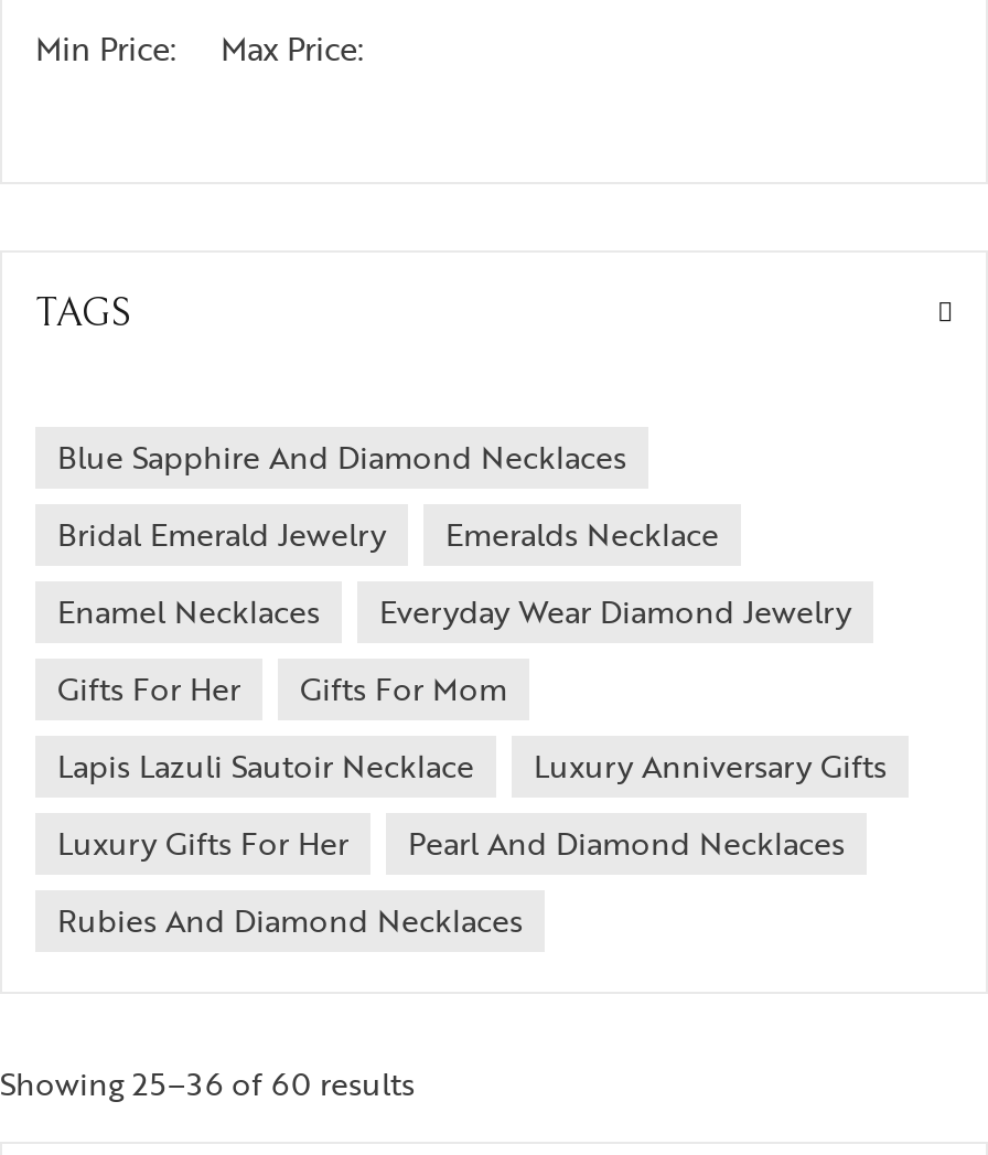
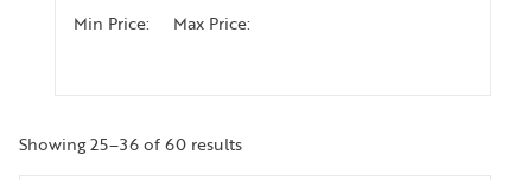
- TAGS
- Blue Sapphire And Diamond Necklaces
- Bridal Emerald Jewelry
- Emeralds Necklace
- Enamel Necklaces
- Everyday Wear Diamond Jewelry
- Gifts For Her
- Gifts For Mom
- Lapis Lazuli Sautoir Necklace
- Luxury Anniversary Gifts
- Luxury Gifts For Her
- Pearl And Diamond Necklaces
- Rubies And Diamond Necklaces
